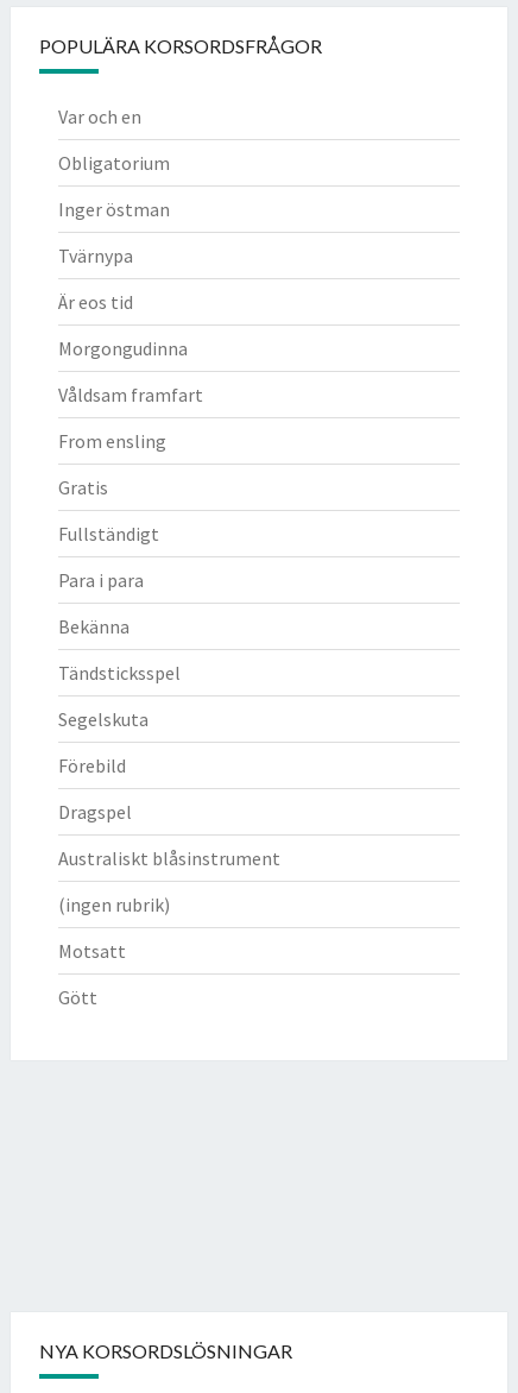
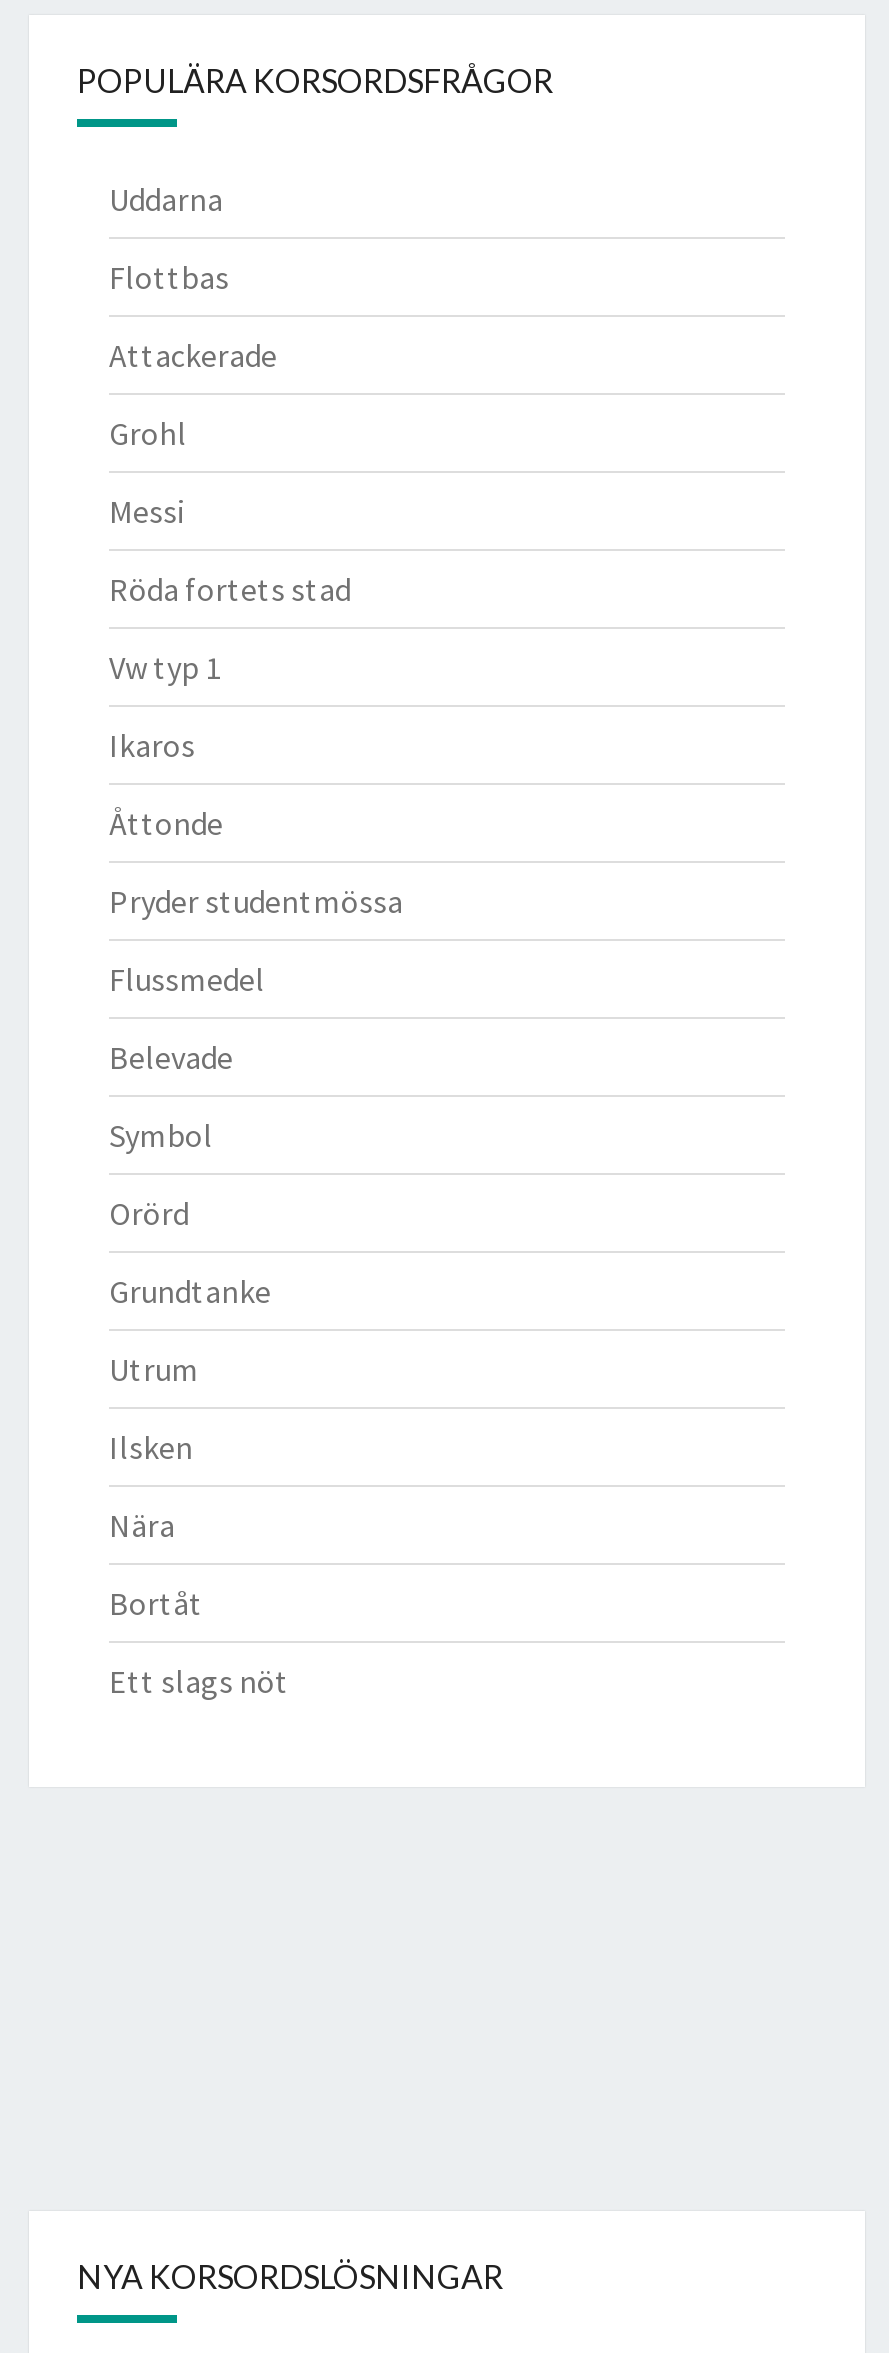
- Var och en
+ Uddarna

- Obligatorium
+ Flottbas

- Inger östman
+ Attackerade

- Tvärnypa
+ Grohl

- Är eos tid
+ Messi

- Morgongudinna
+ Röda fortets stad

- Våldsam framfart
+ Vw typ 1

- From ensling
+ Ikaros

- Gratis
+ Åttonde

- Fullständigt
+ Pryder studentmössa

- Para i para
+ Flussmedel

- Bekänna
+ Belevade

- Tändsticksspel
+ Symbol

- Segelskuta
+ Orörd

- Förebild
+ Grundtanke

- Dragspel
+ Utrum

- Australiskt blåsinstrument
+ Ilsken

- (ingen rubrik)
+ Nära

- Motsatt
+ Bortåt

- Gött
+ Ett slags nöt
